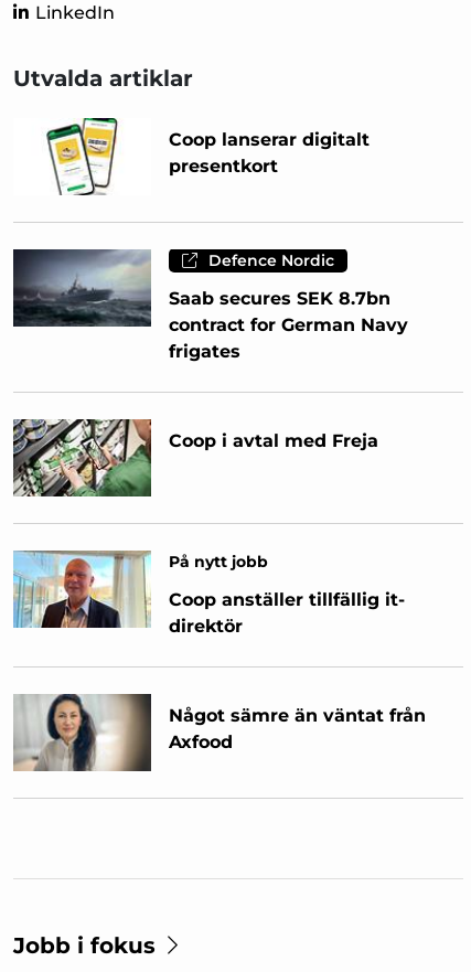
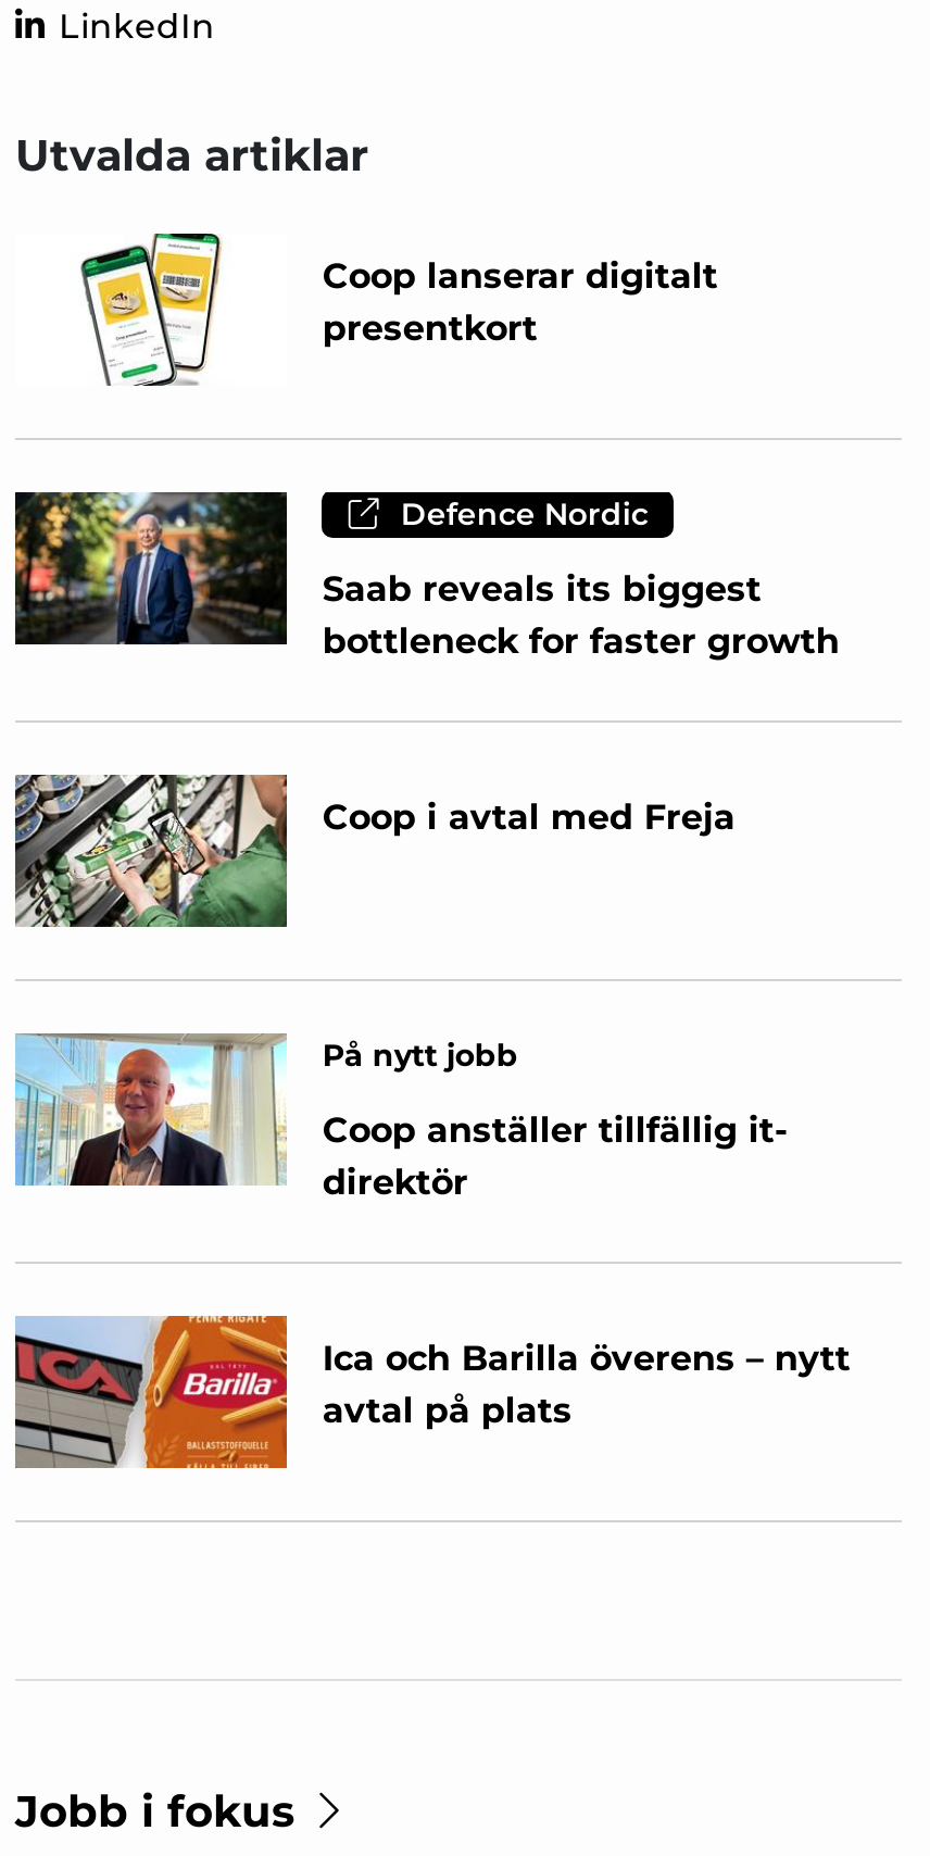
- [image]
- Saab secures SEK 8.7bn
- contract for German Navy
- frigates
+ [image]
+ Saab reveals its biggest
+ bottleneck for faster growth

- [image]
- Något sämre än väntat från
- Axfood
+ [image]
+ Ica och Barilla överens – nytt
+ avtal på plats
